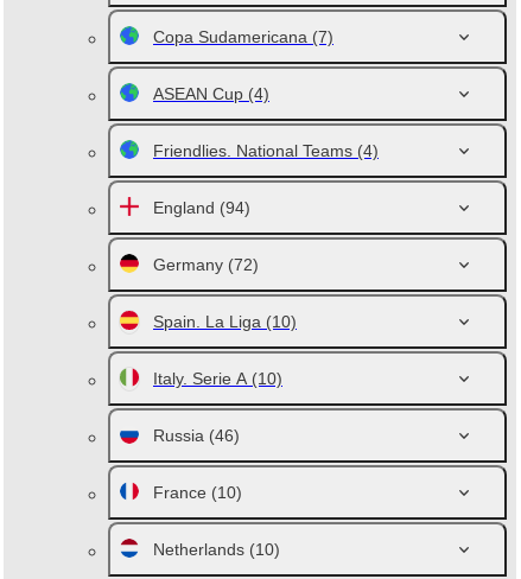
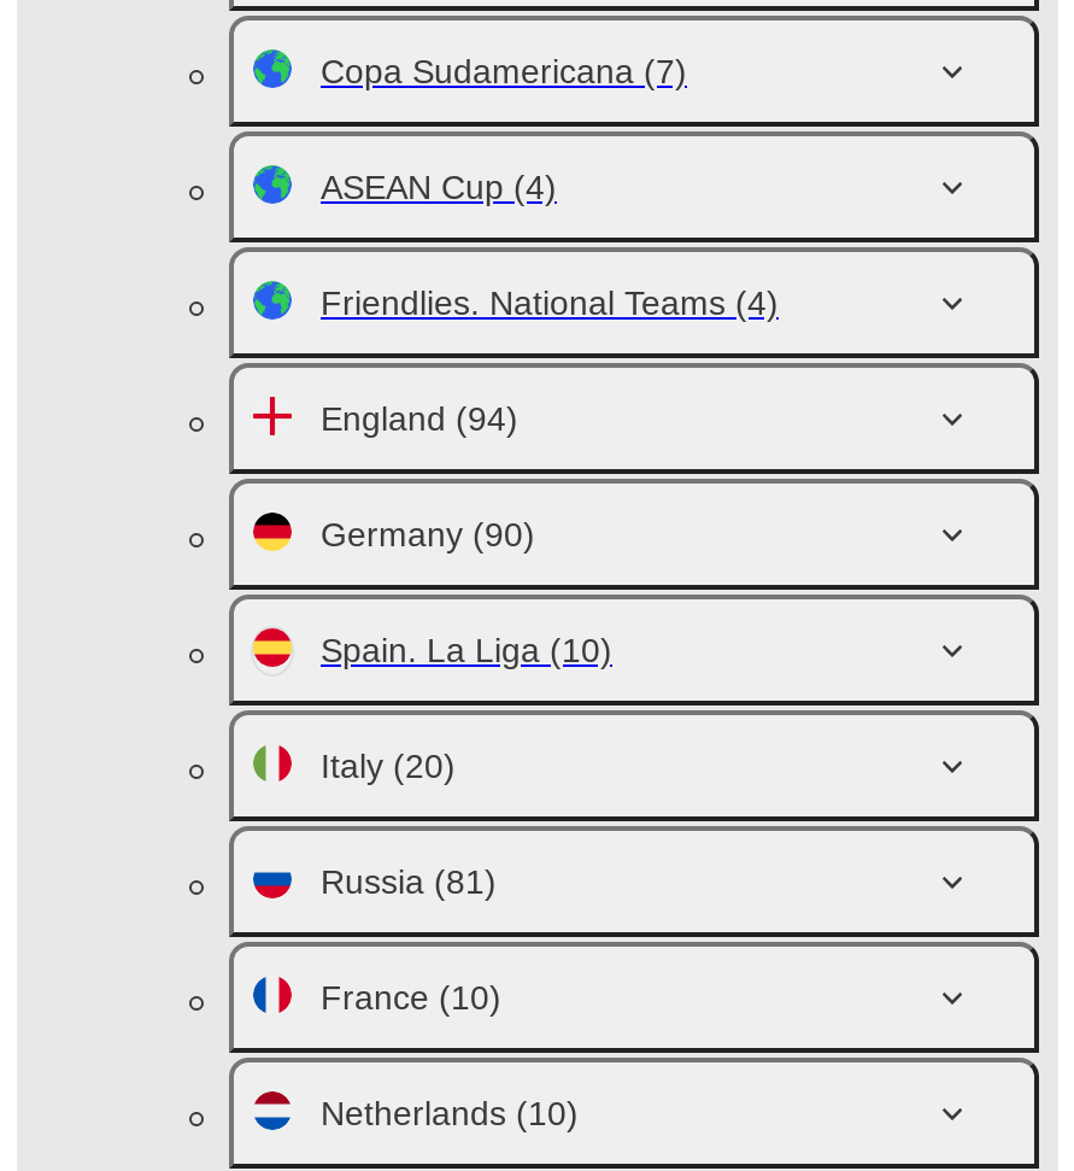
- Germany (72)
+ Germany (90)

- Italy. Serie A (10)
+ Italy (20)

- Russia (46)
+ Russia (81)
